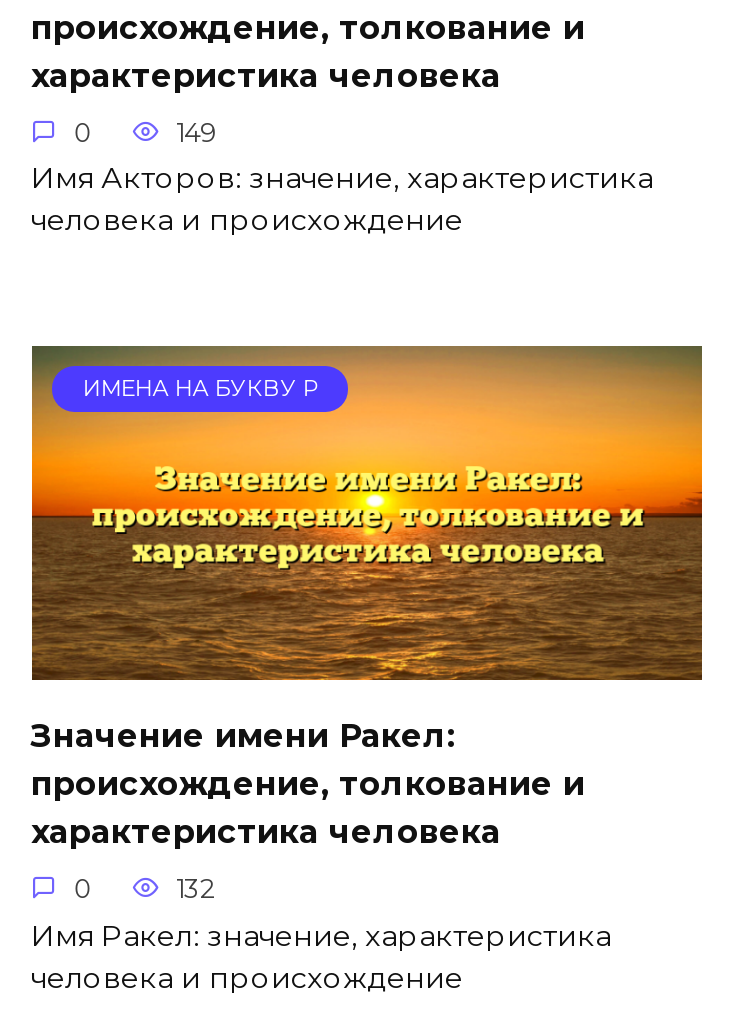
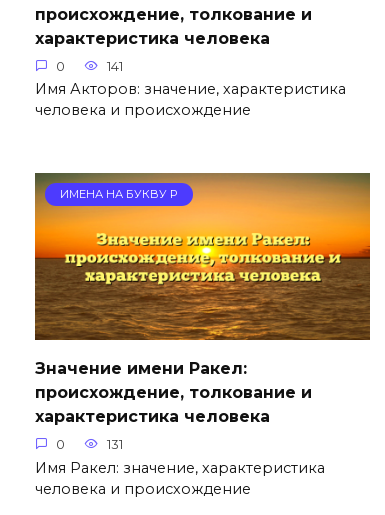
- 149
+ 141

- 132
+ 131
